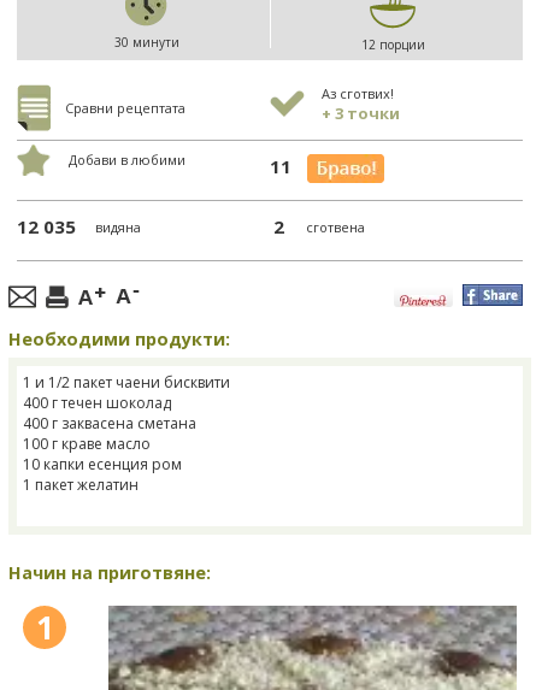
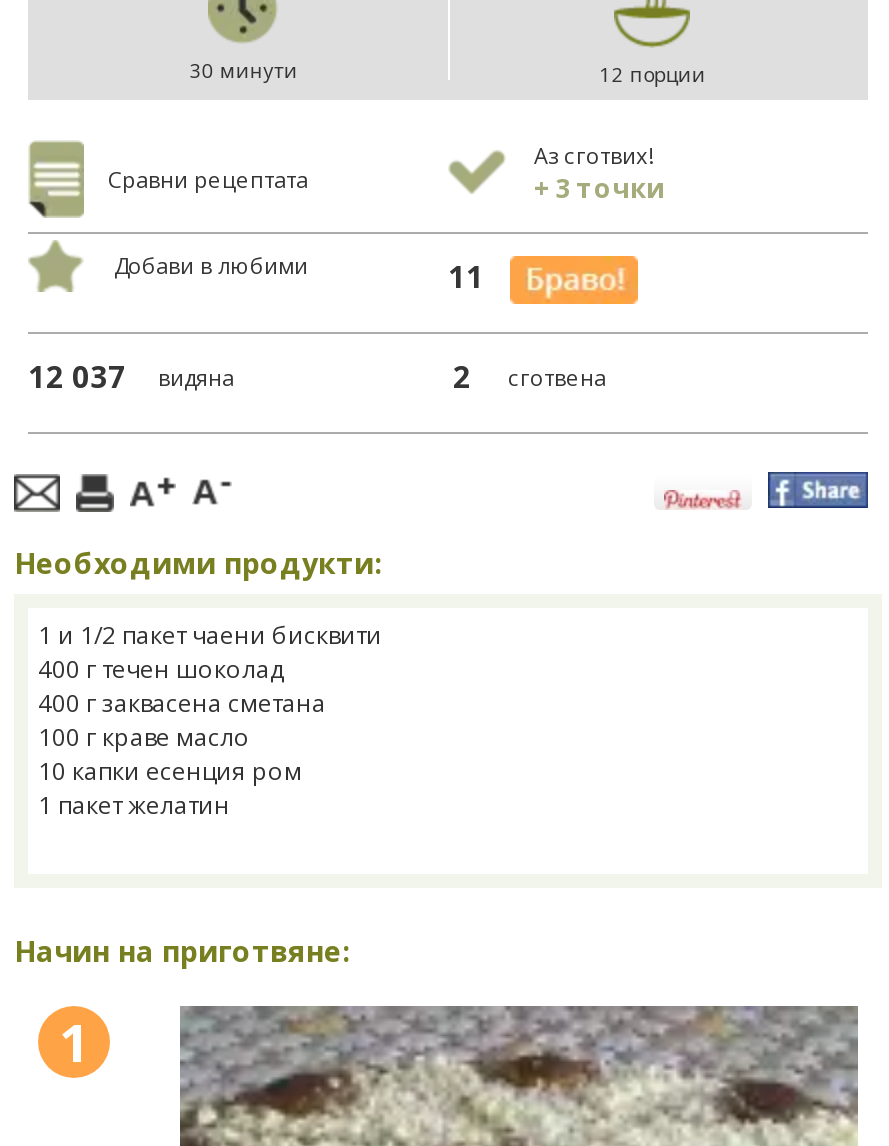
- 12 035 видяна
+ 12 037 видяна
